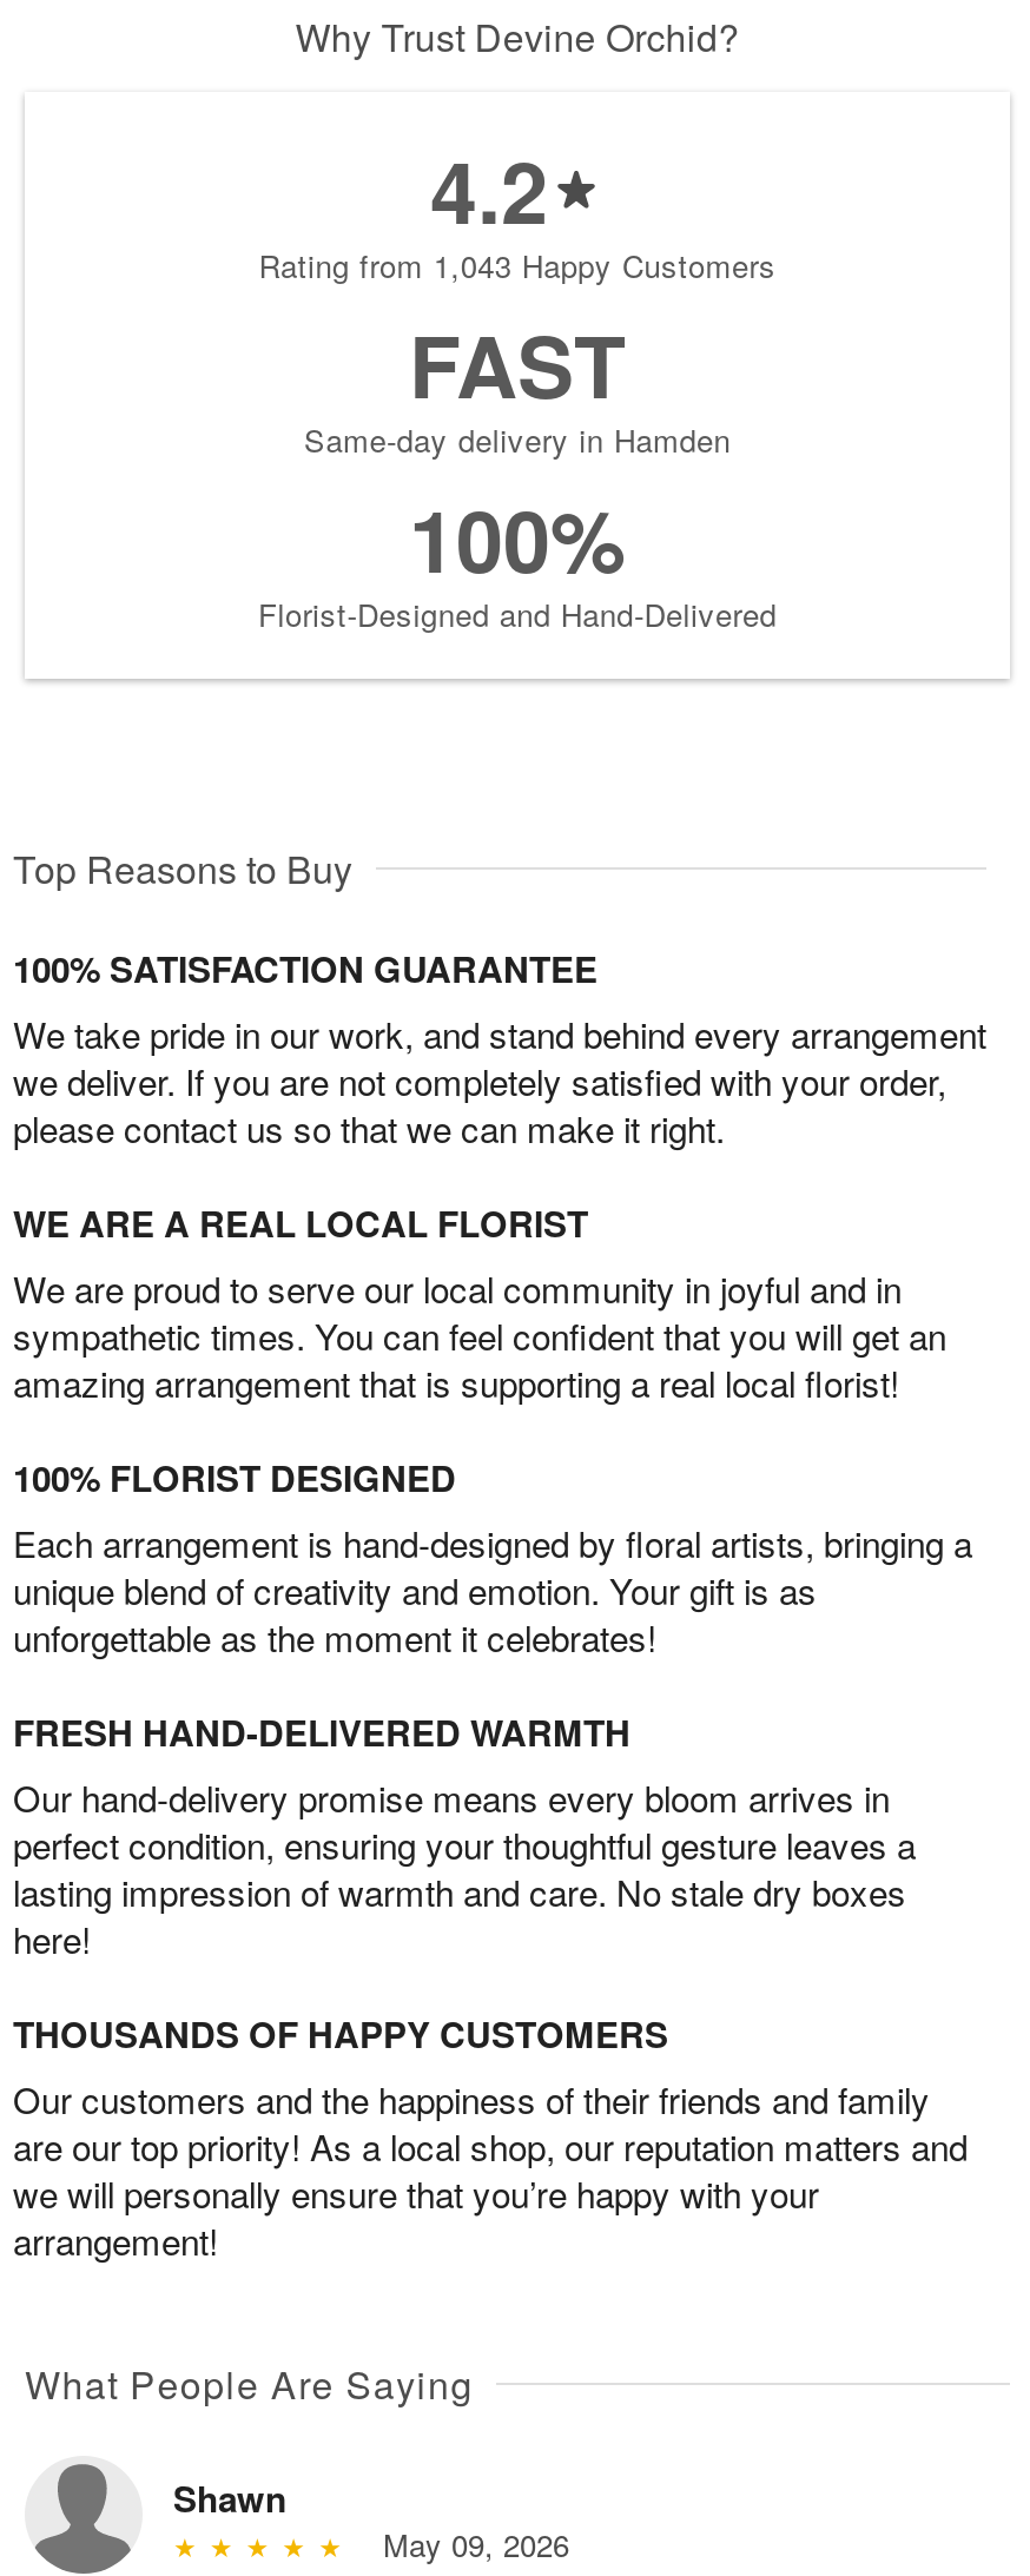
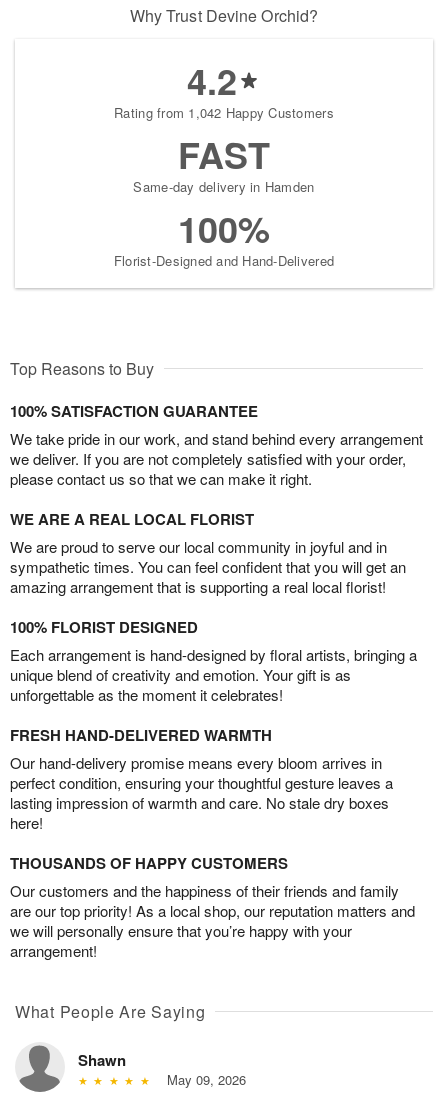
- Rating from 1,043 Happy Customers
+ Rating from 1,042 Happy Customers
